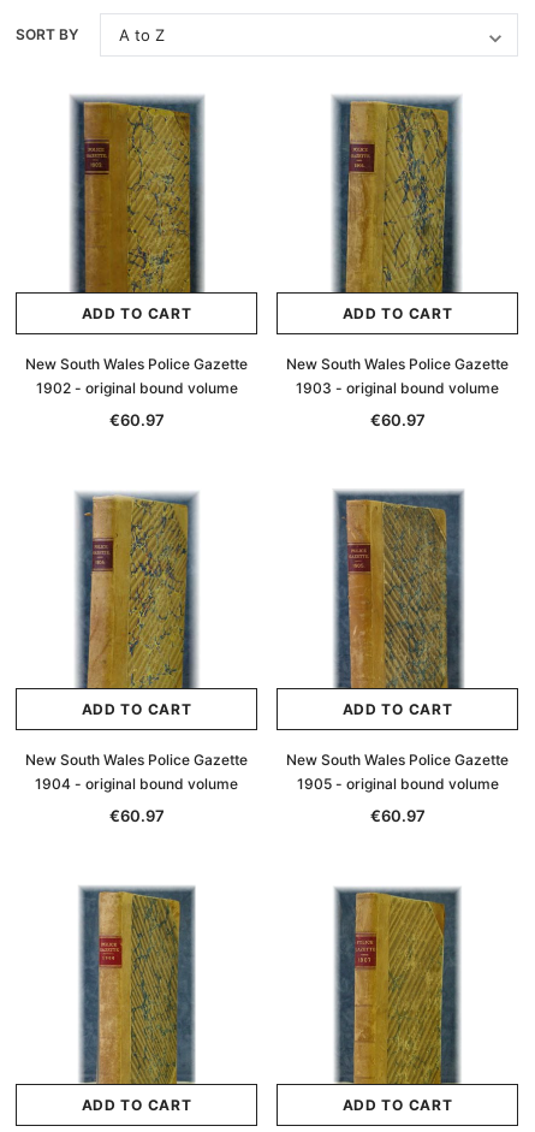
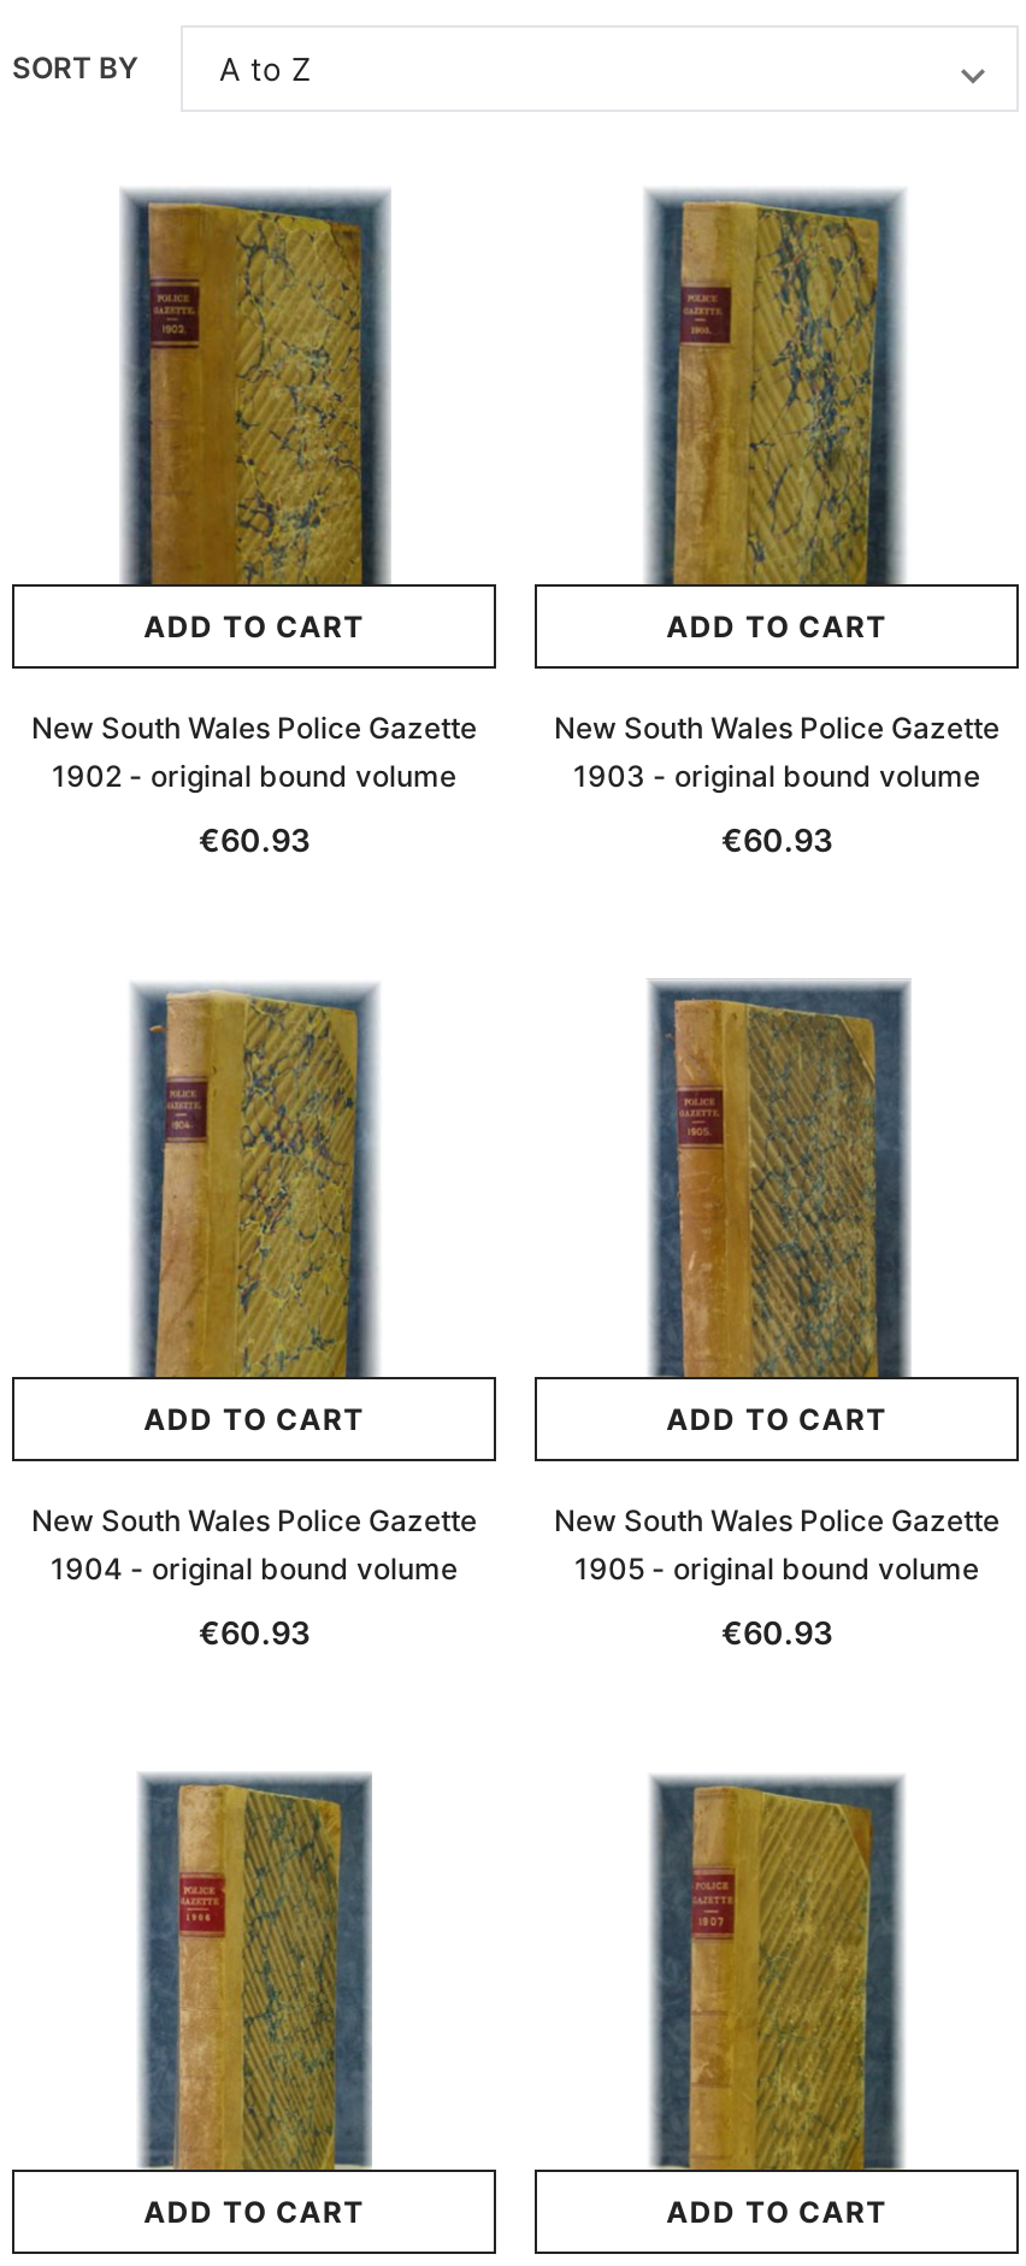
- €60.97
+ €60.93

- €60.97
+ €60.93

- €60.97
+ €60.93

- €60.97
+ €60.93
